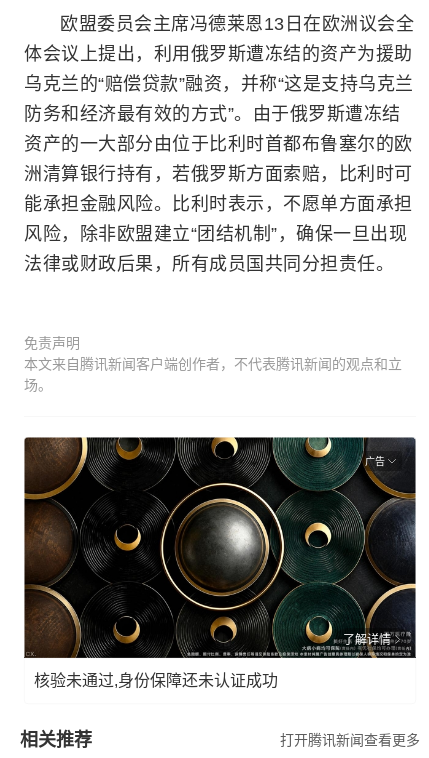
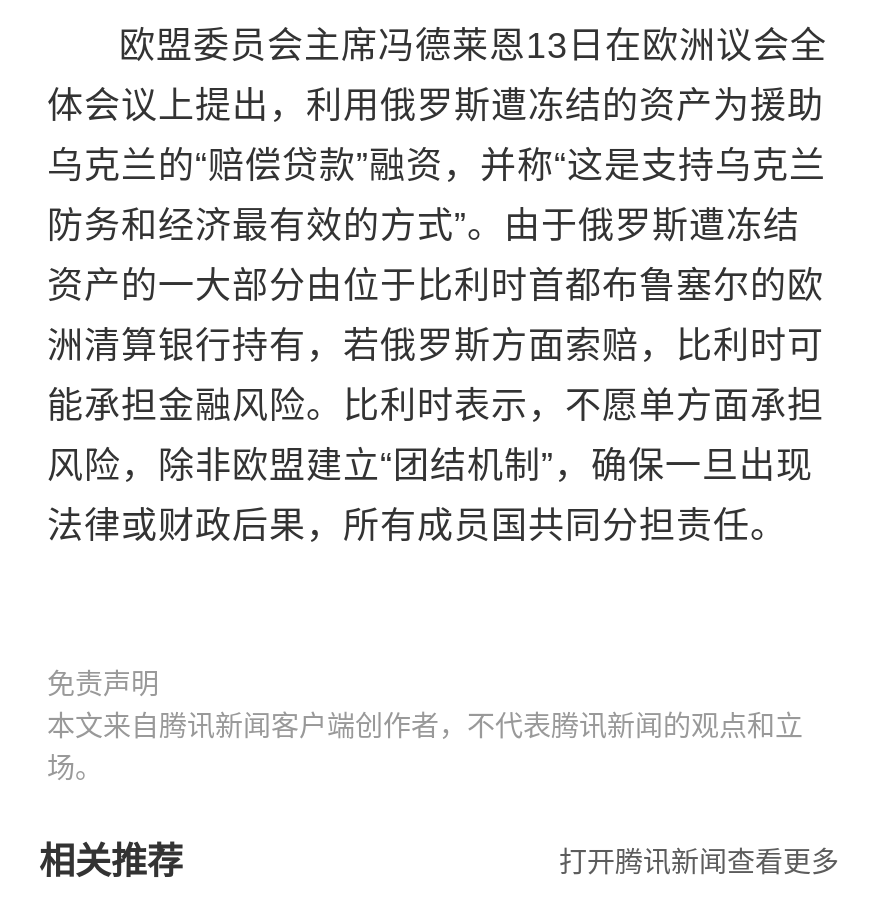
- [image]
- 广告

- 了解详情
- 核验未通过,身份保障还未认证成功
